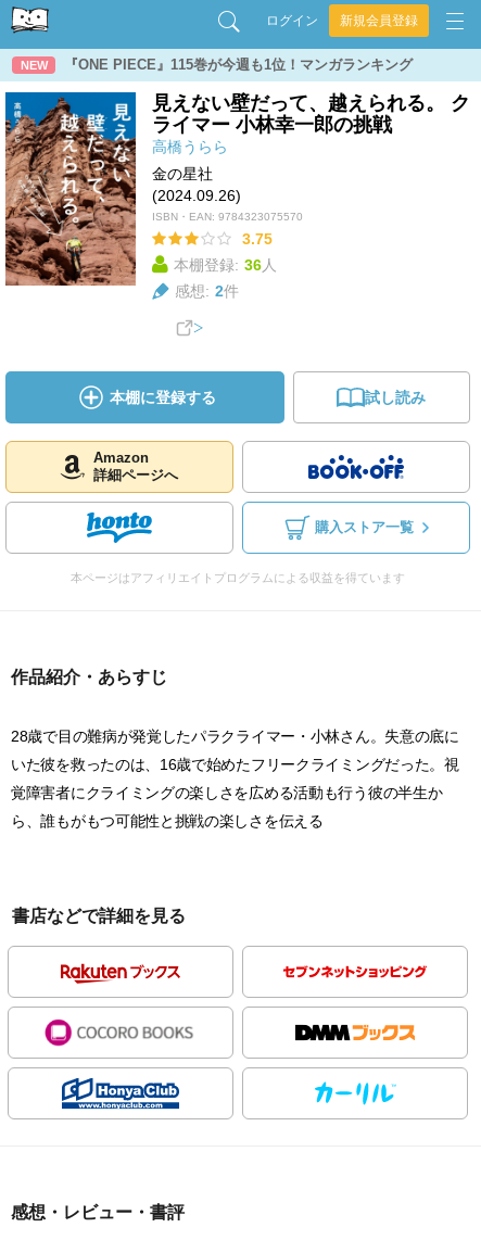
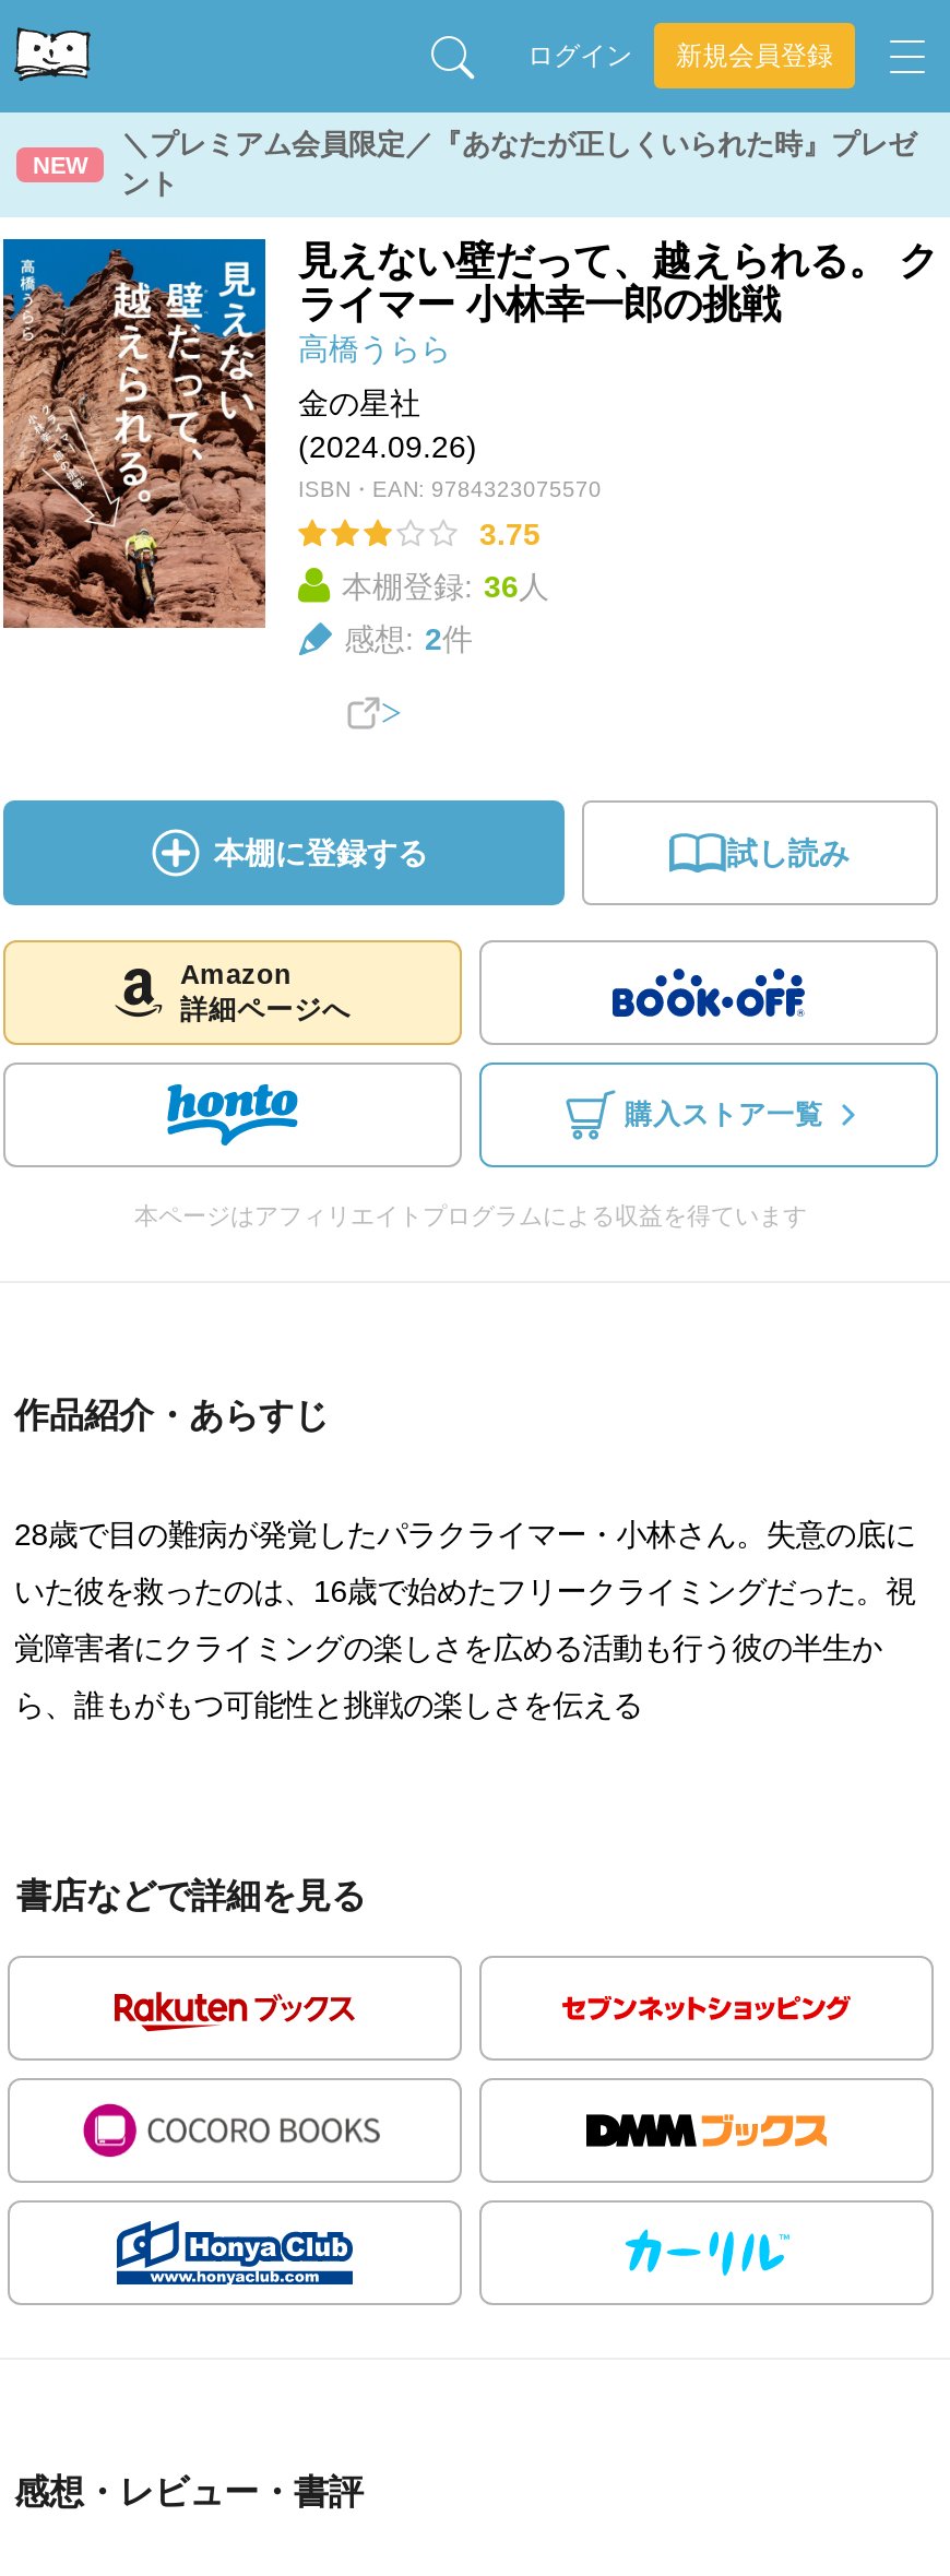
- 『ONE PIECE』115巻が今週も1位！マンガランキング
+ ＼プレミアム会員限定／『あなたが正しくいられた時』プレゼ
+ ント
